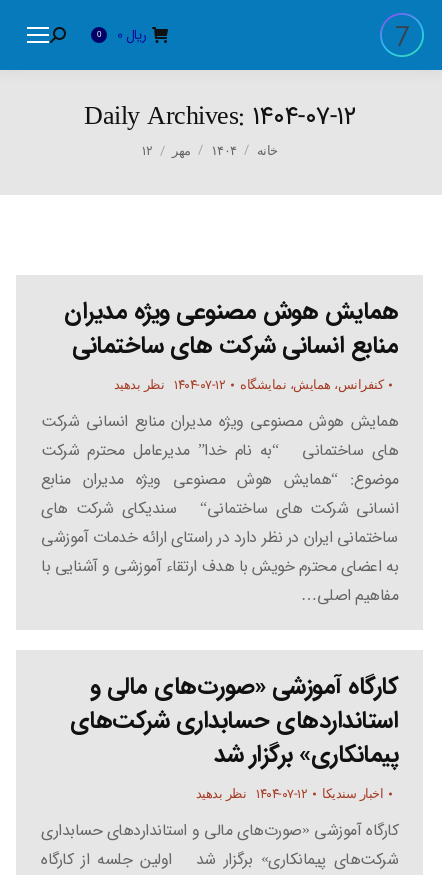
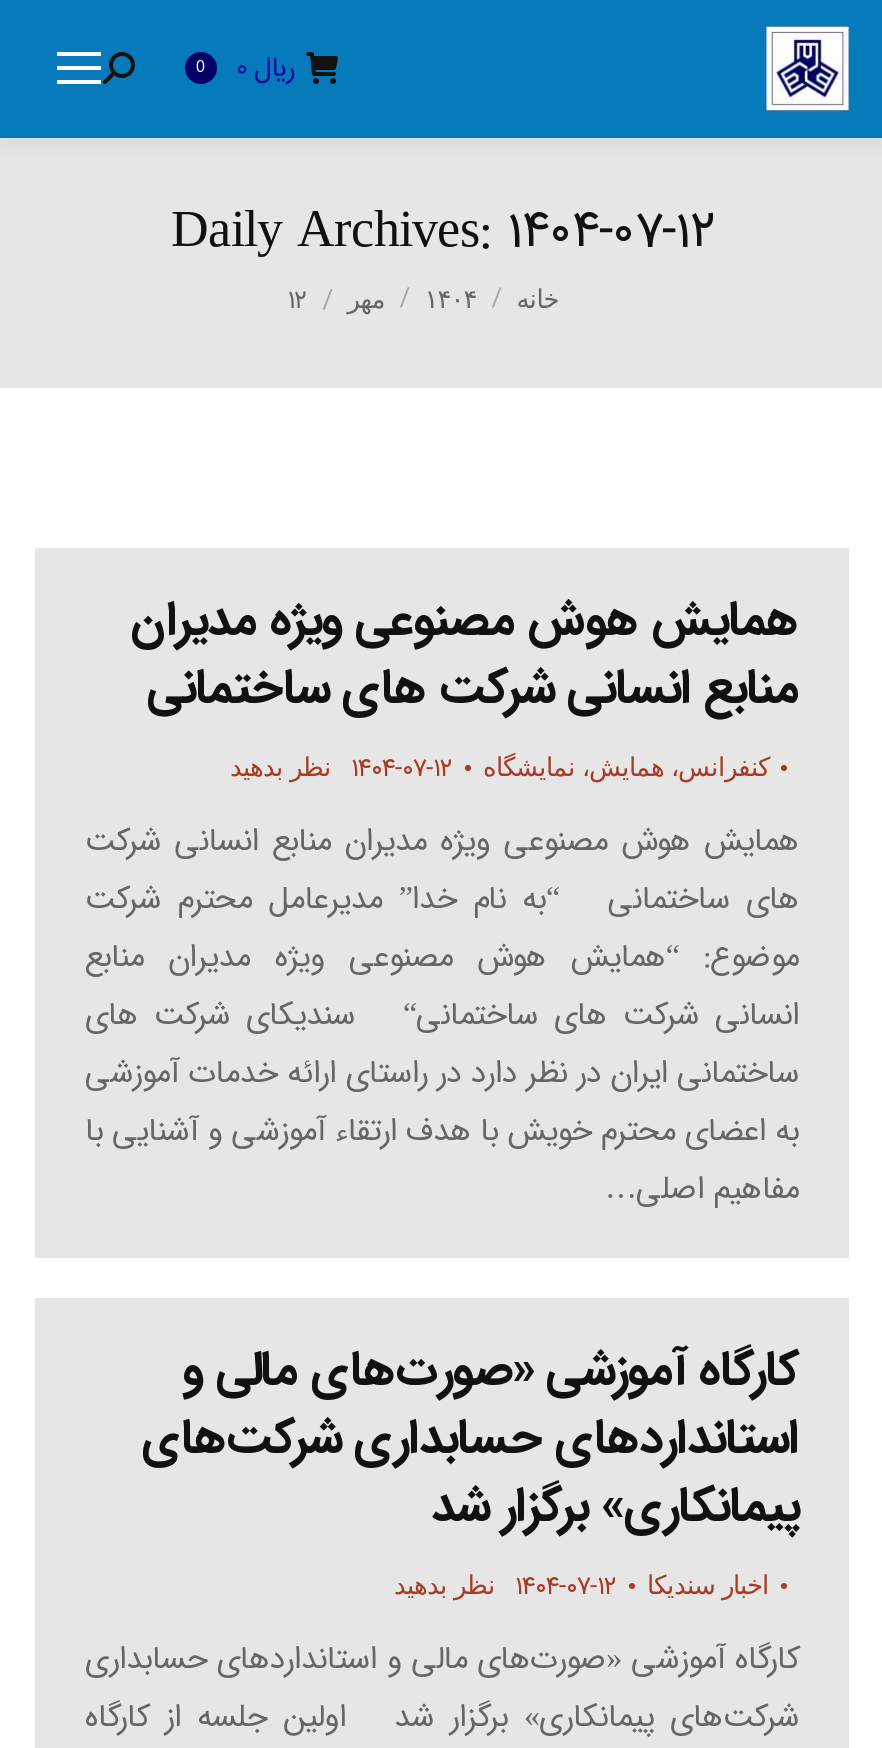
- [image]
+ [image]
